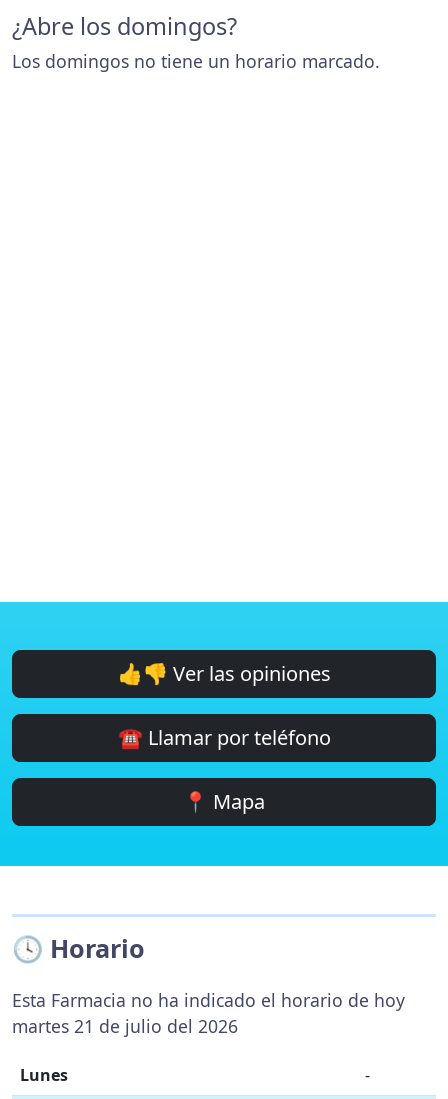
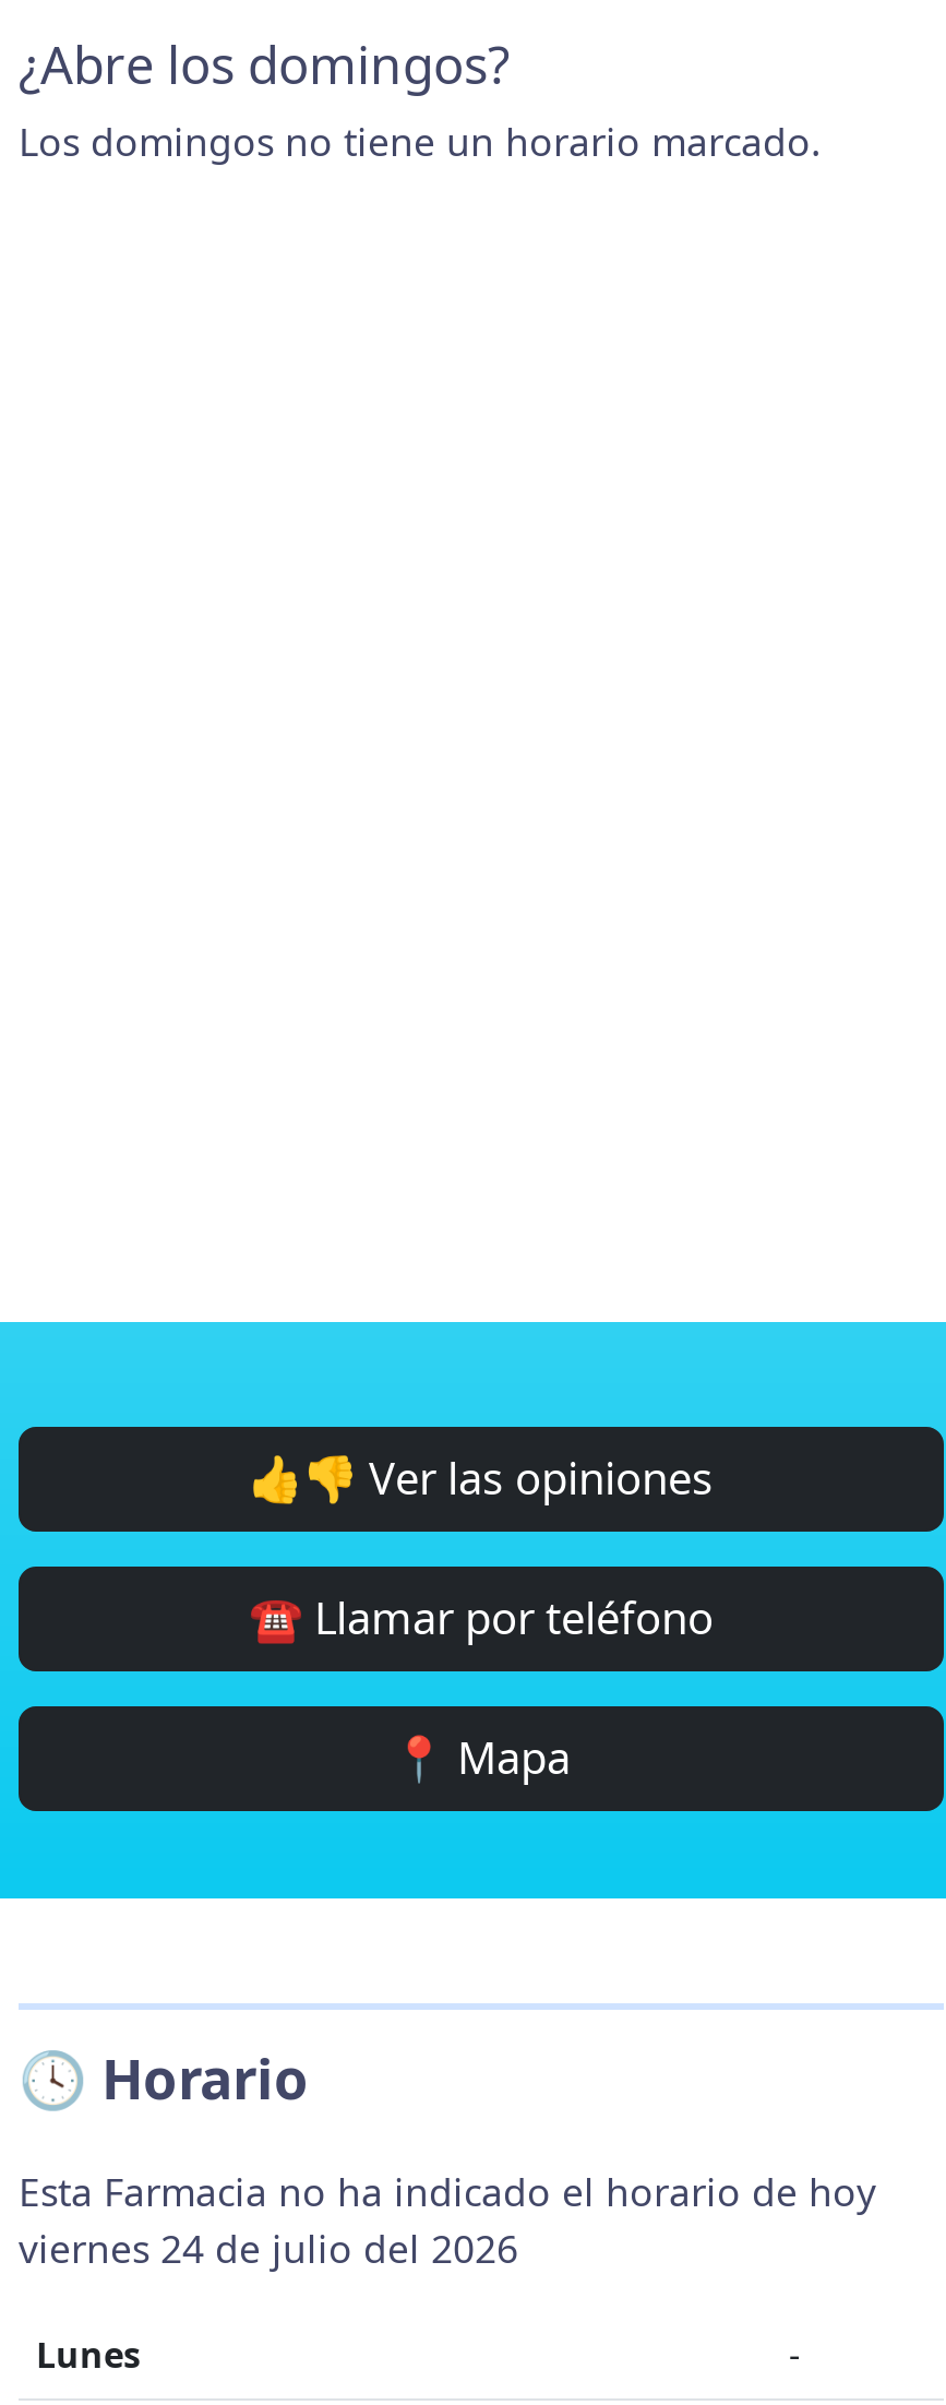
- martes 21 de julio del 2026
+ viernes 24 de julio del 2026
